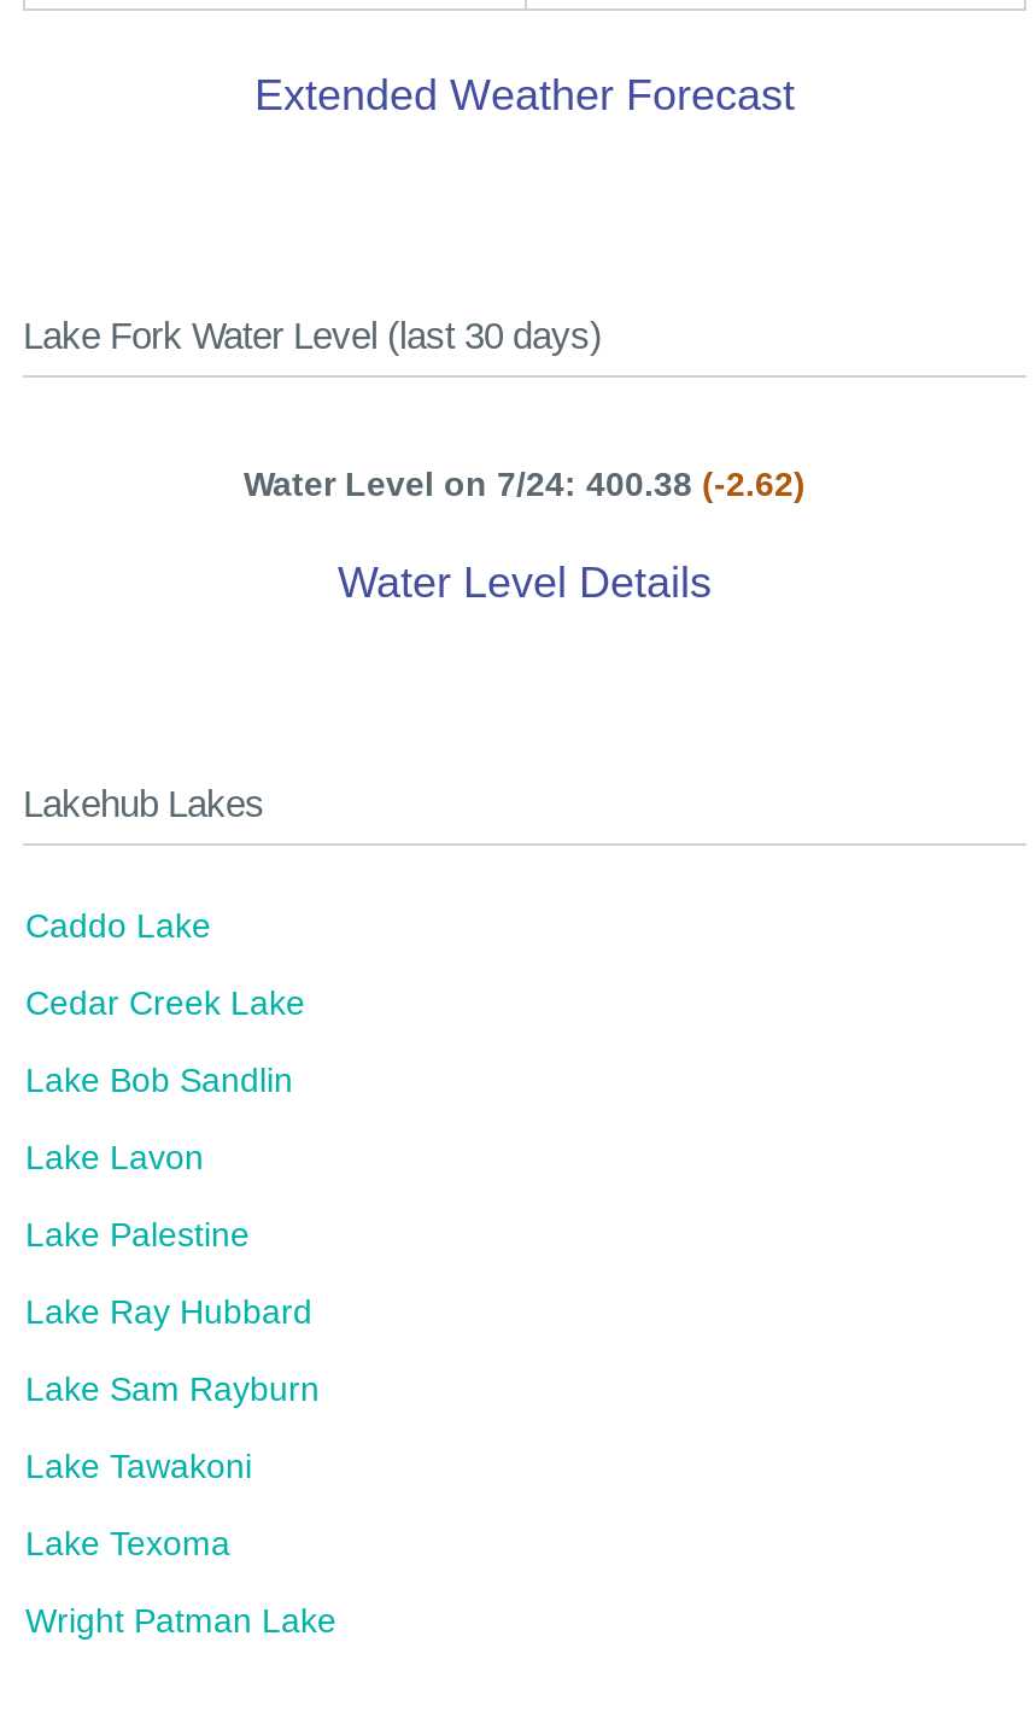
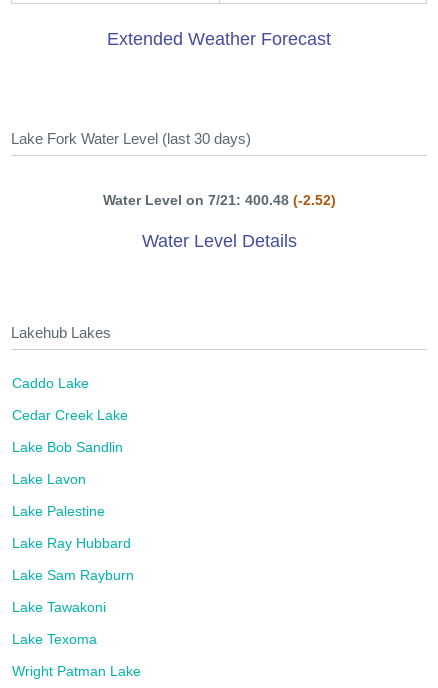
- Water Level on 7/24: 400.38 (-2.62)
+ Water Level on 7/21: 400.48 (-2.52)
